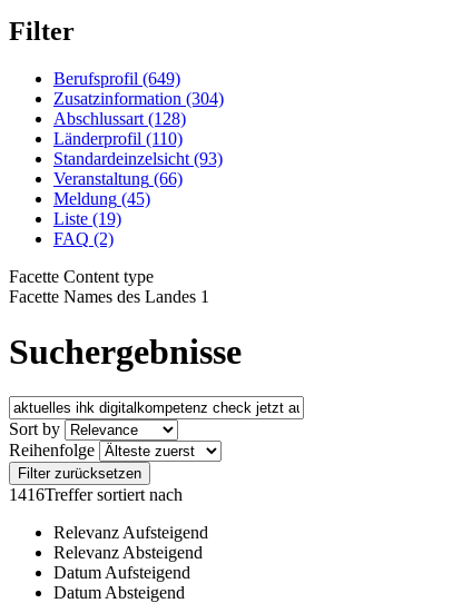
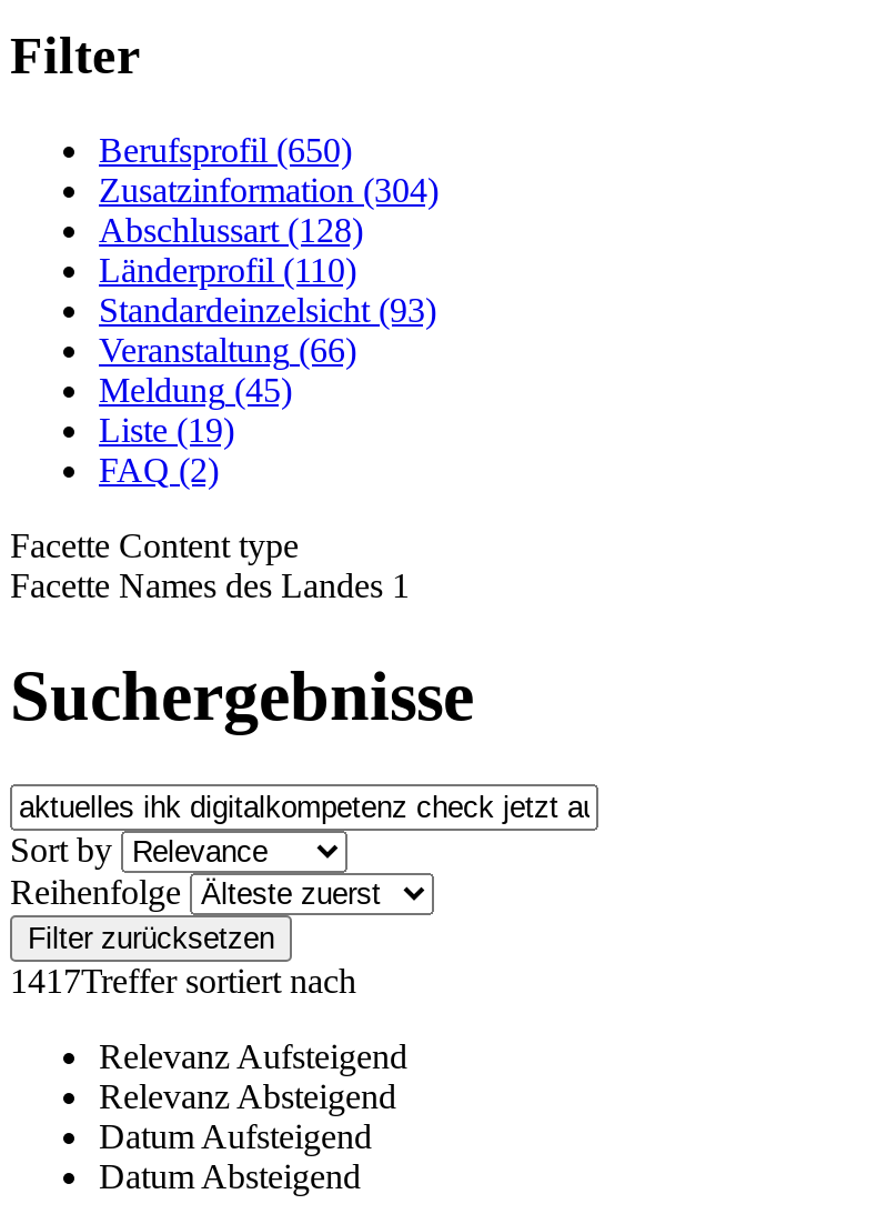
- Berufsprofil (649)
+ Berufsprofil (650)

- 1416Treffer sortiert nach
+ 1417Treffer sortiert nach
